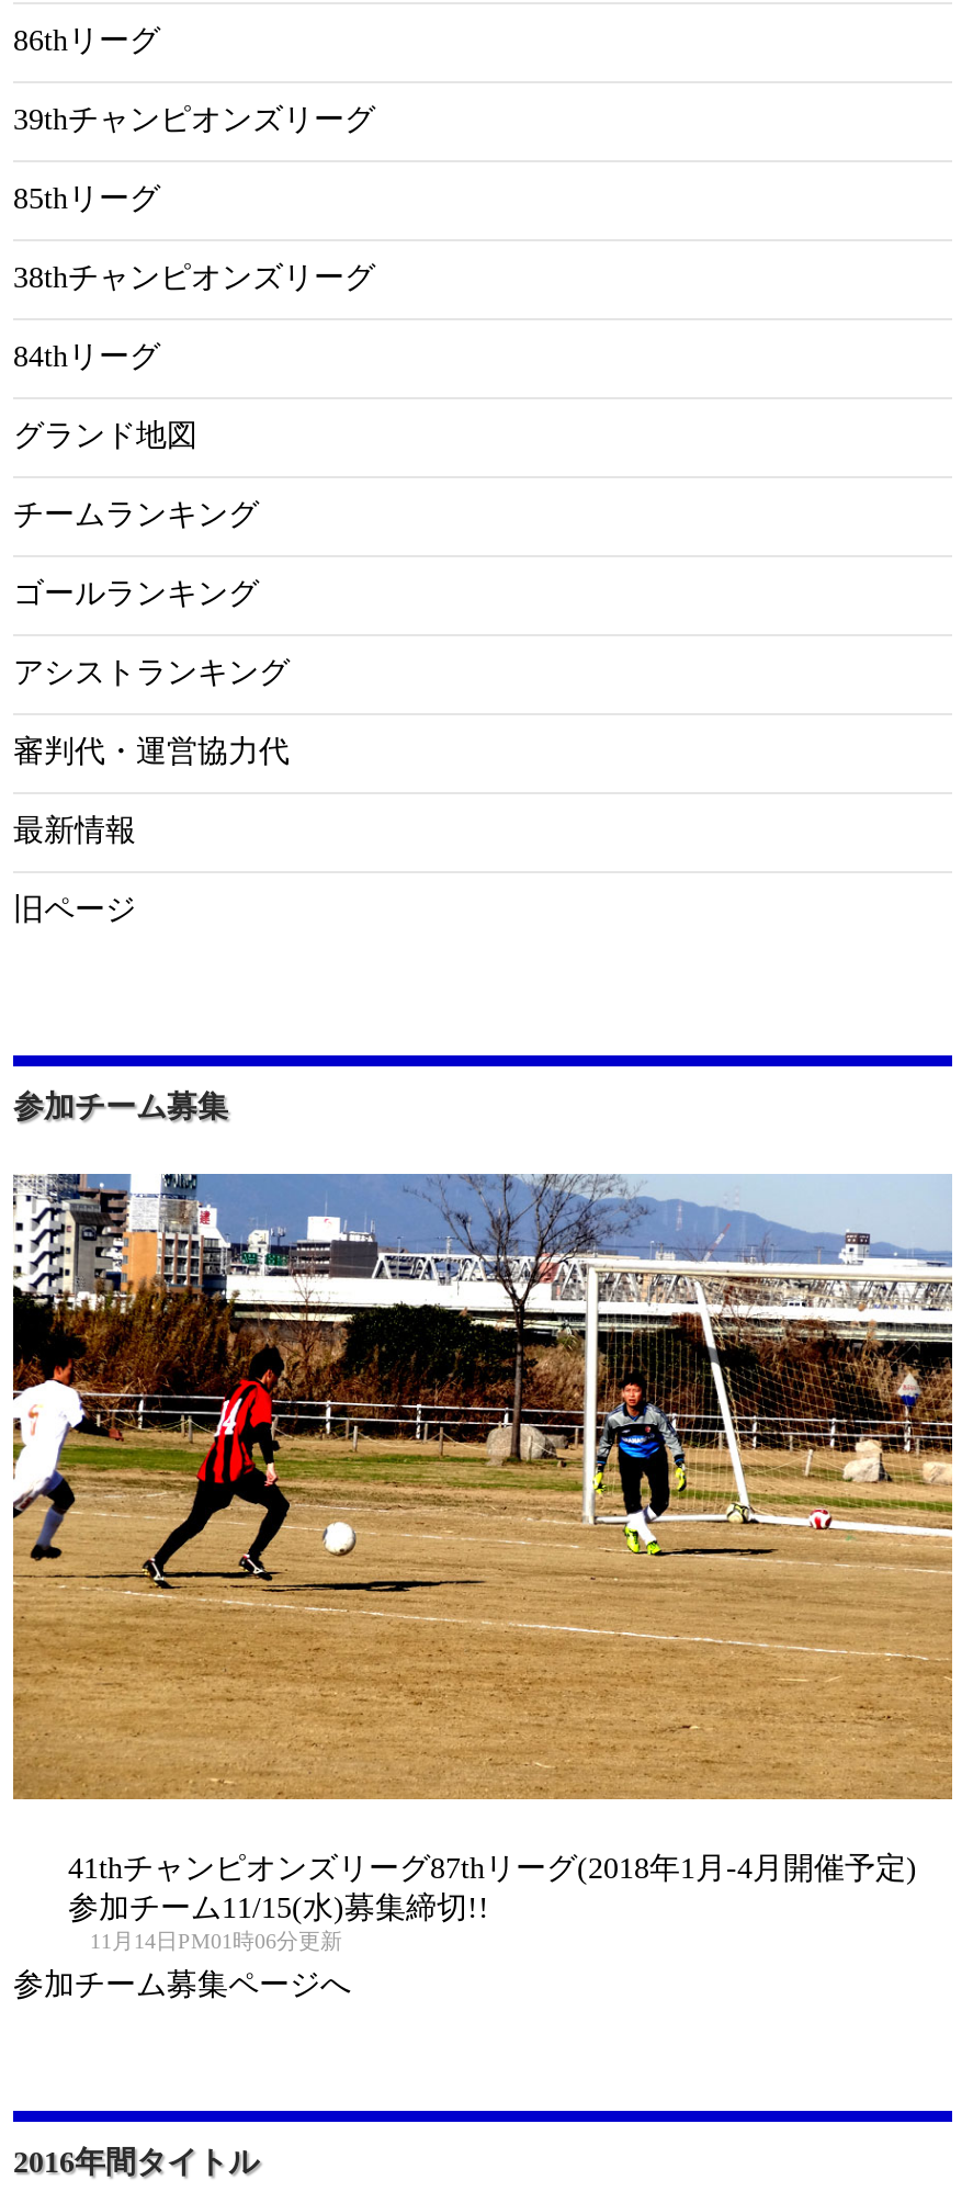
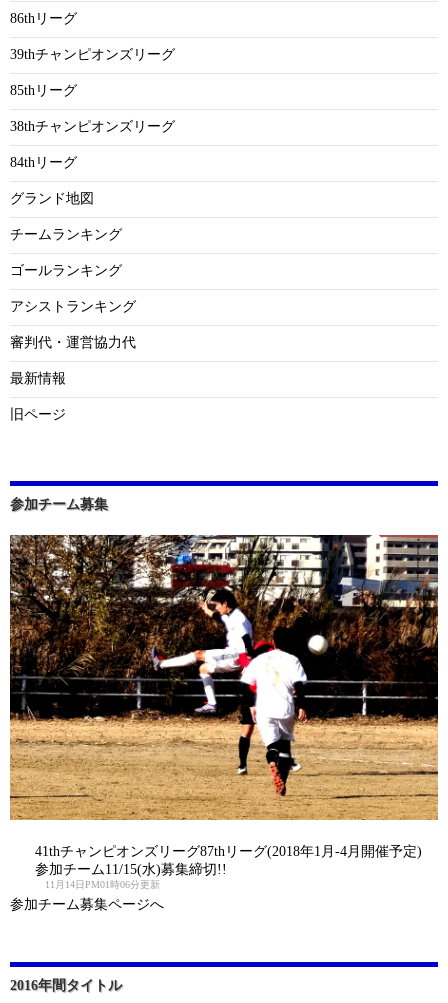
- [image]
+ [image]
